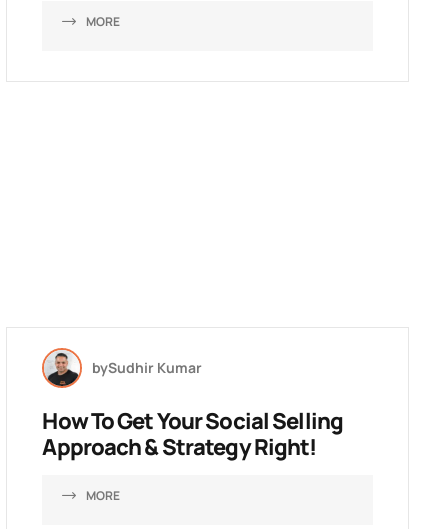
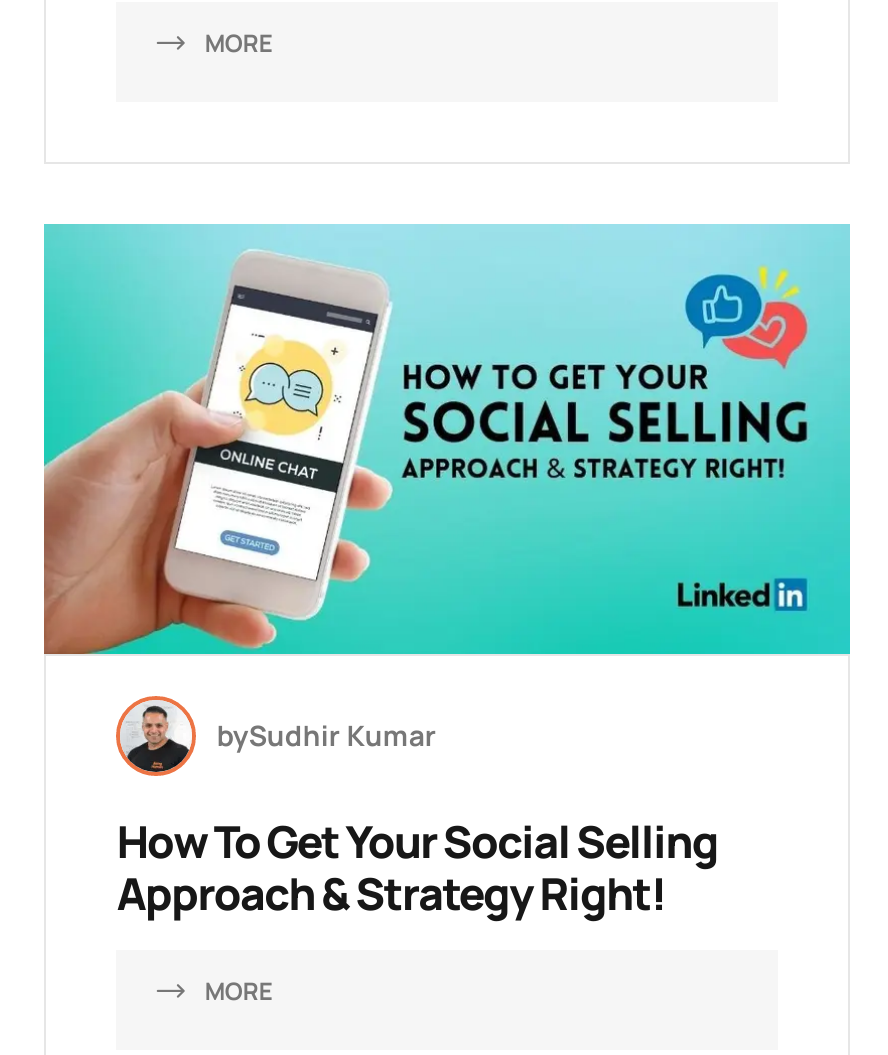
+ [image]
